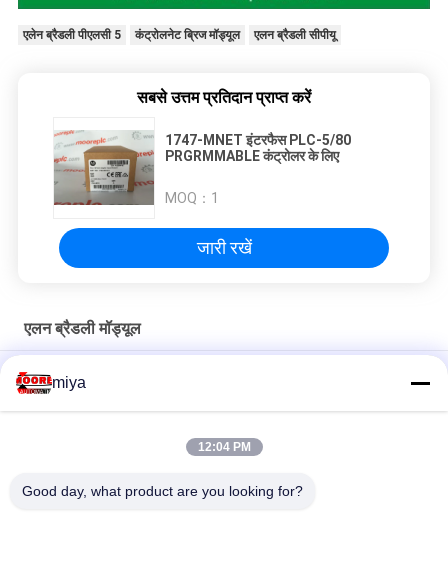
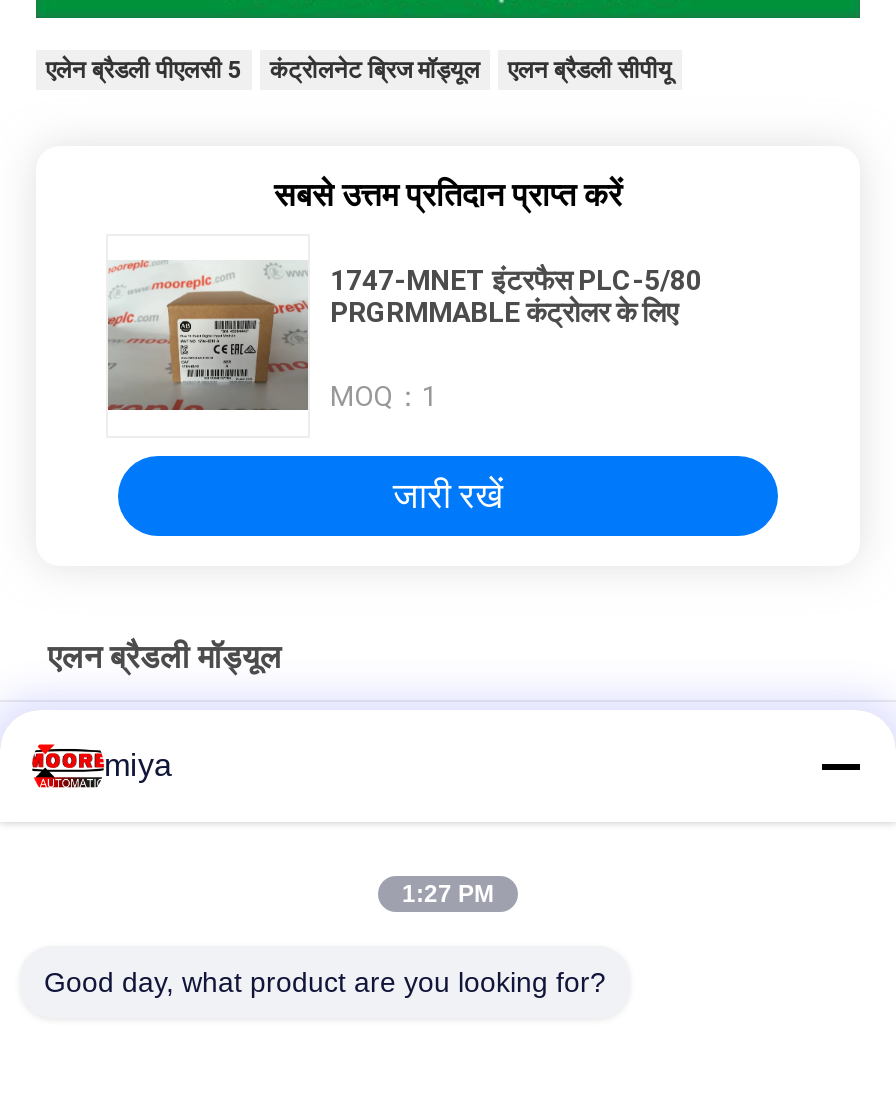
- 12:04 PM
+ 1:27 PM
